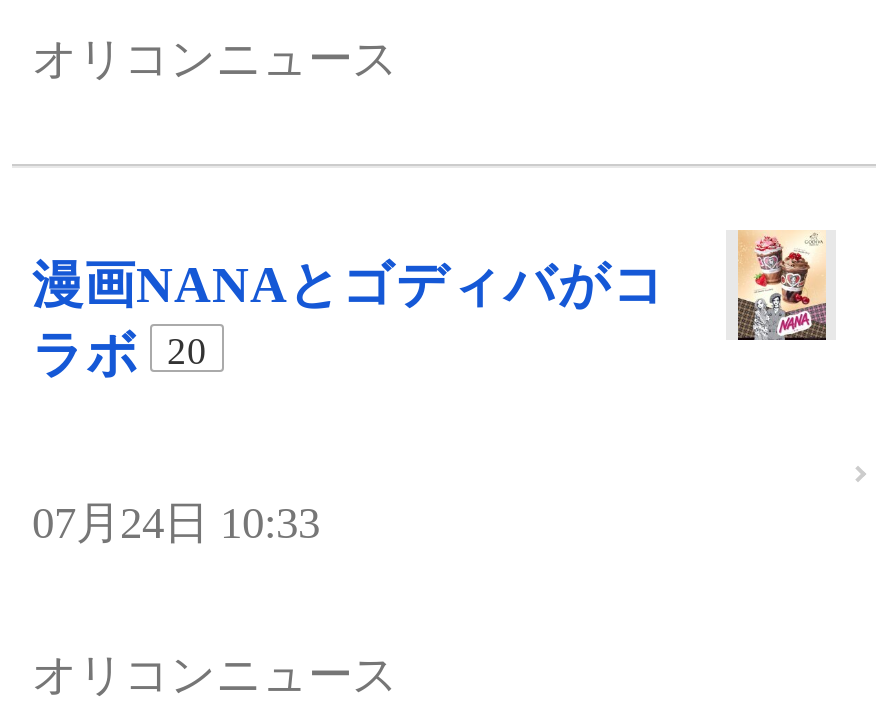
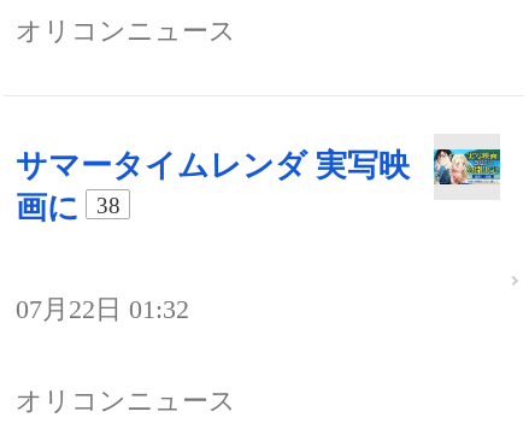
- [image]
- 漫画NANAとゴディバがコ
- ラボ
- 20
+ [image]
+ サマータイムレンダ 実写映
+ 画に
+ 38

- 07月24日 10:33
+ 07月22日 01:32
